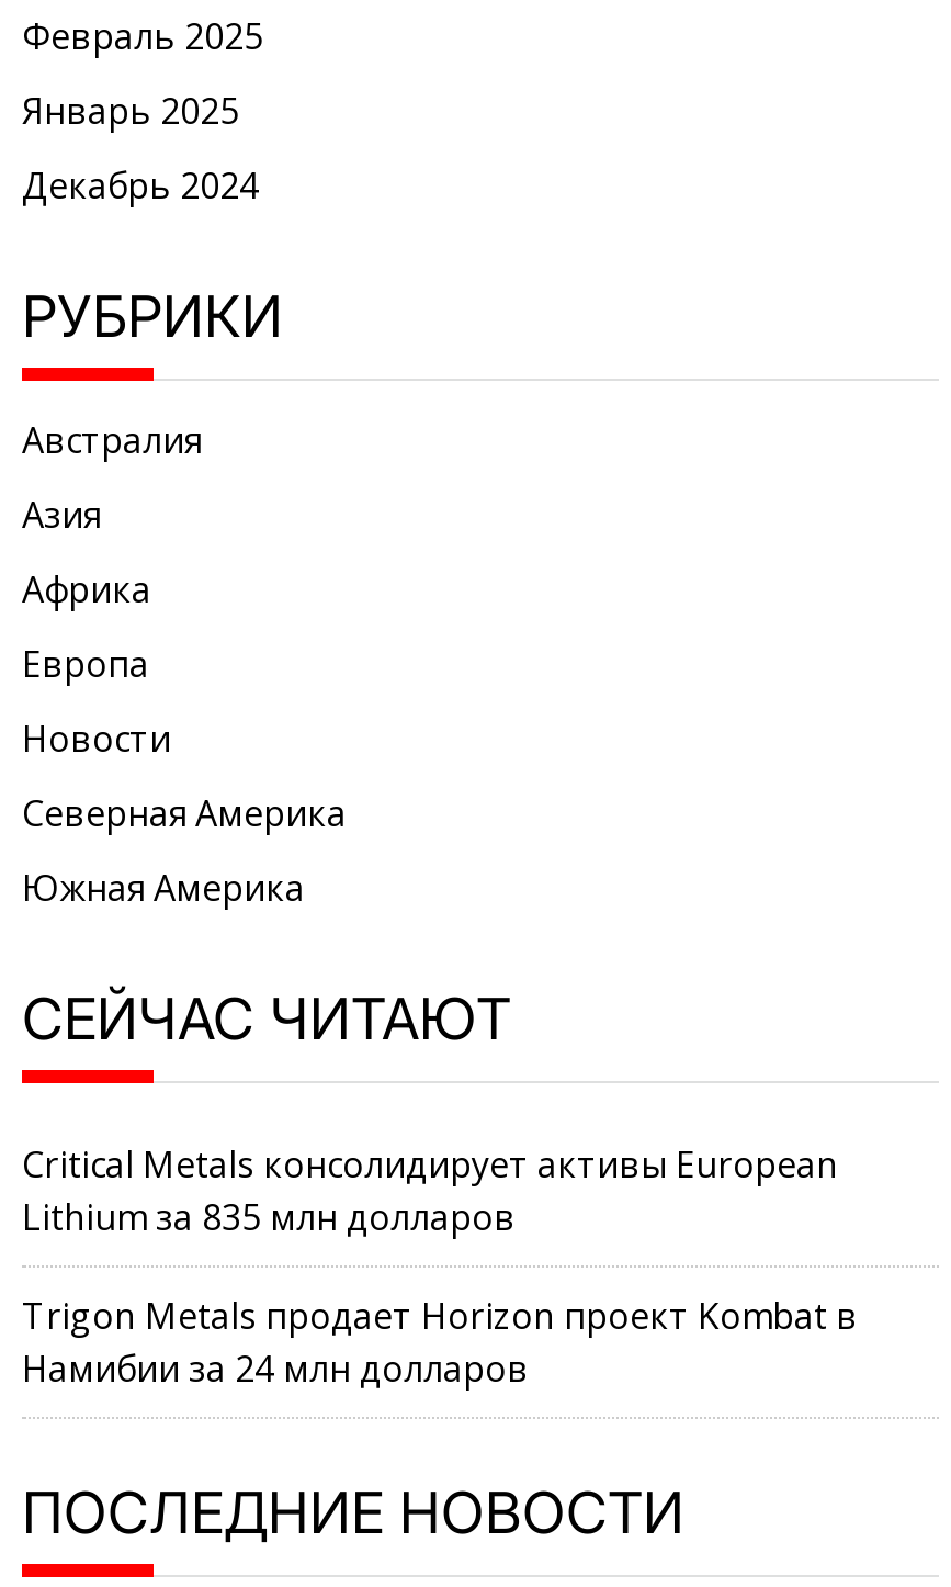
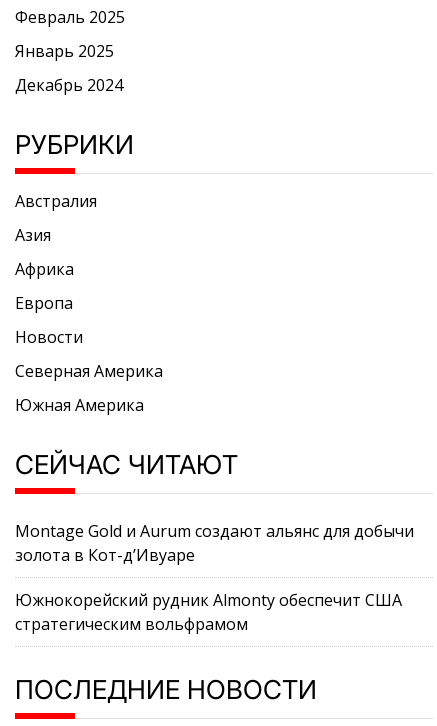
- Critical Metals консолидирует активы European
- Lithium за 835 млн долларов
+ Montage Gold и Aurum создают альянс для добычи
+ золота в Кот-д’Ивуаре

- Trigon Metals продает Horizon проект Kombat в
- Намибии за 24 млн долларов
+ Южнокорейский рудник Almonty обеспечит США
+ стратегическим вольфрамом
